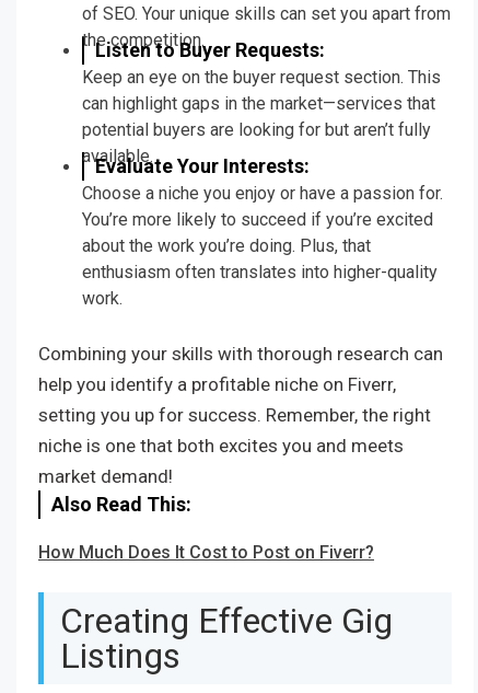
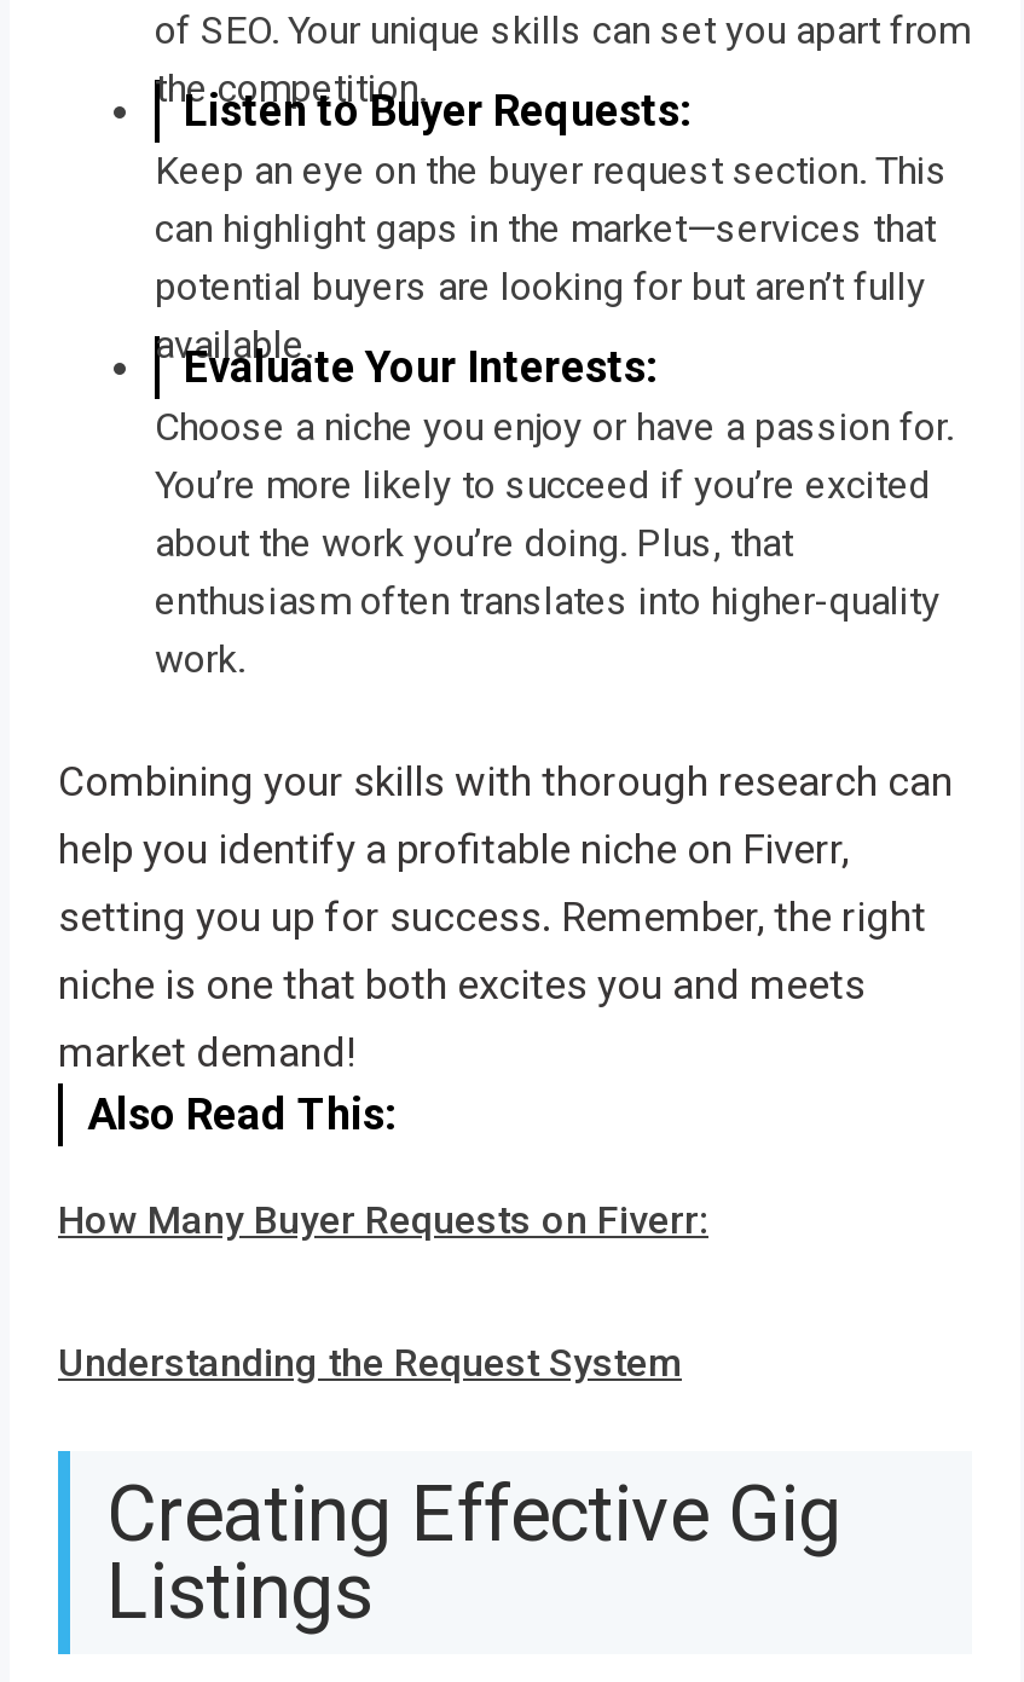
- How Much Does It Cost to Post on Fiverr?
+ How Many Buyer Requests on Fiverr:
+ Understanding the Request System
